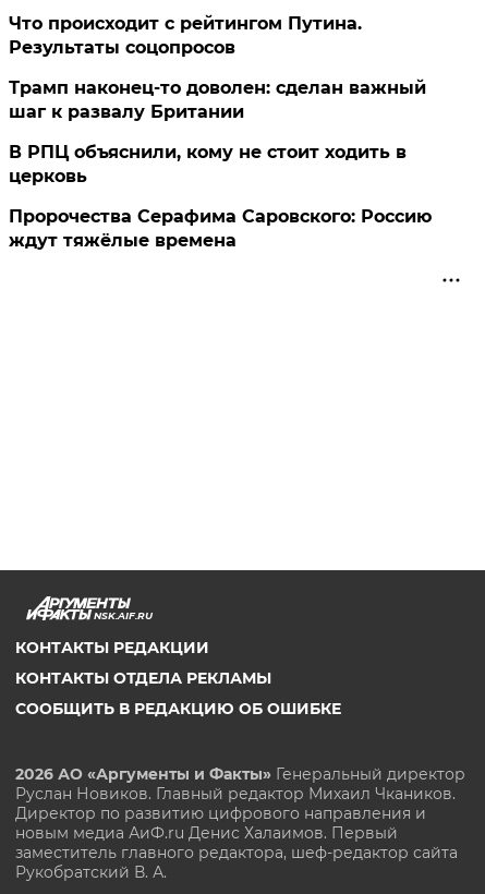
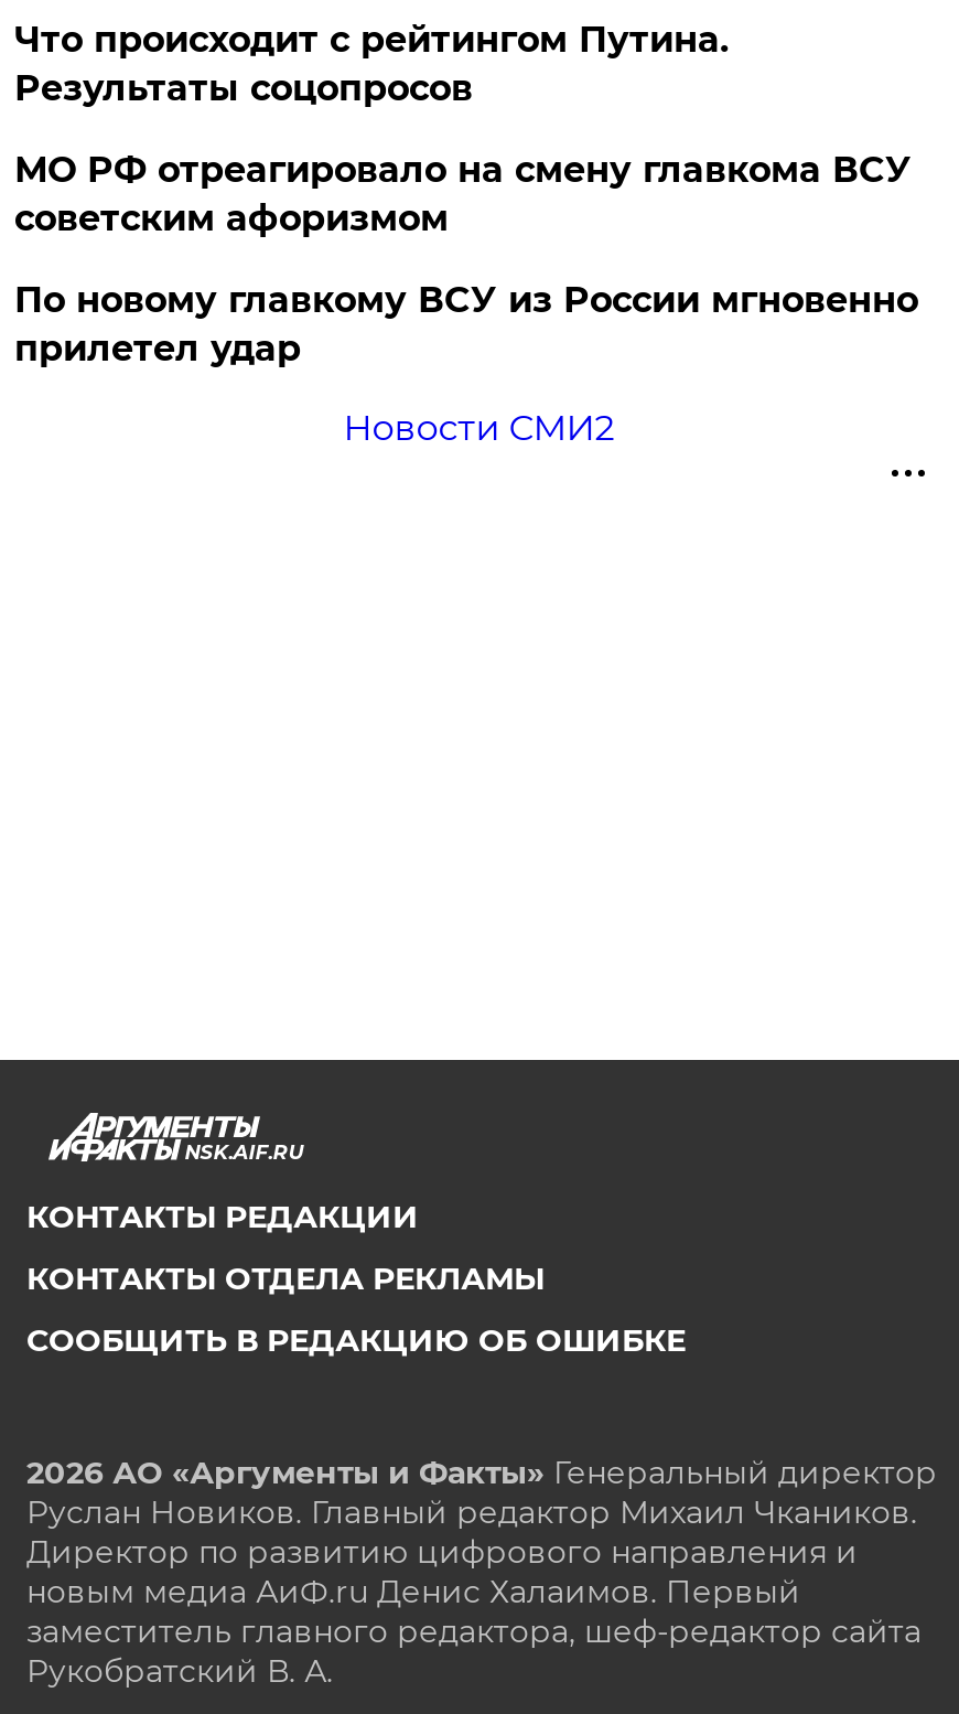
- Трамп наконец-то доволен: сделан важный
- шаг к развалу Британии
+ МО РФ отреагировало на смену главкома ВСУ
+ советским афоризмом

- В РПЦ объяснили, кому не стоит ходить в
- церковь
+ По новому главкому ВСУ из России мгновенно
+ прилетел удар

- Пророчества Серафима Саровского: Россию
- ждут тяжёлые времена
+ Новости СМИ2
